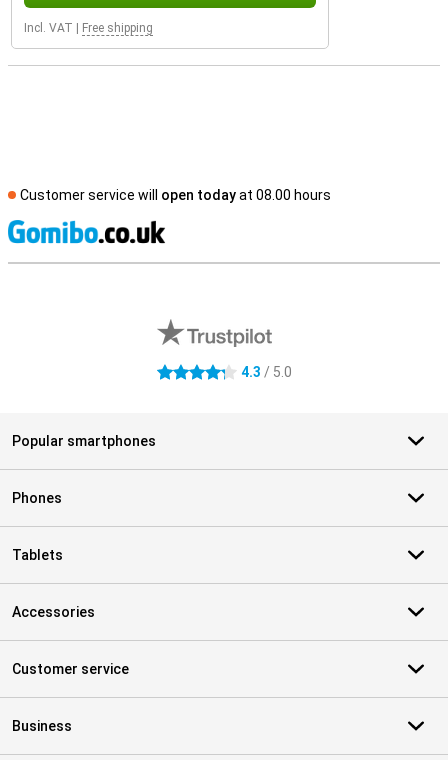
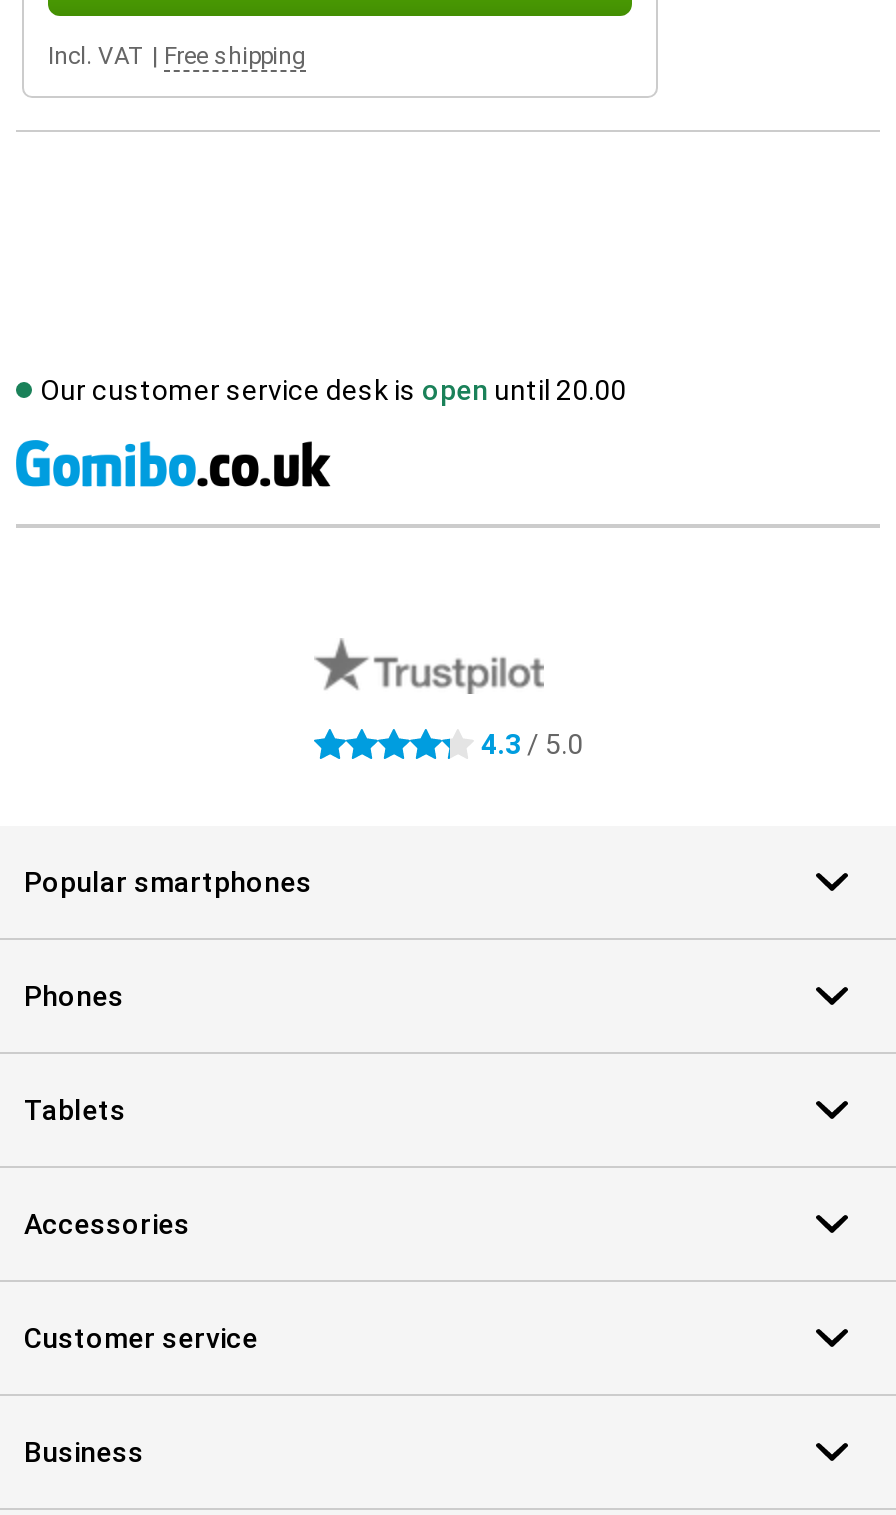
- Customer service will open today at 08.00 hours
+ Our customer service desk is open until 20.00
